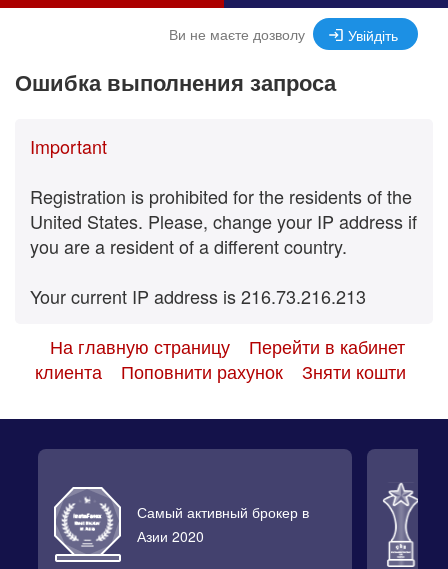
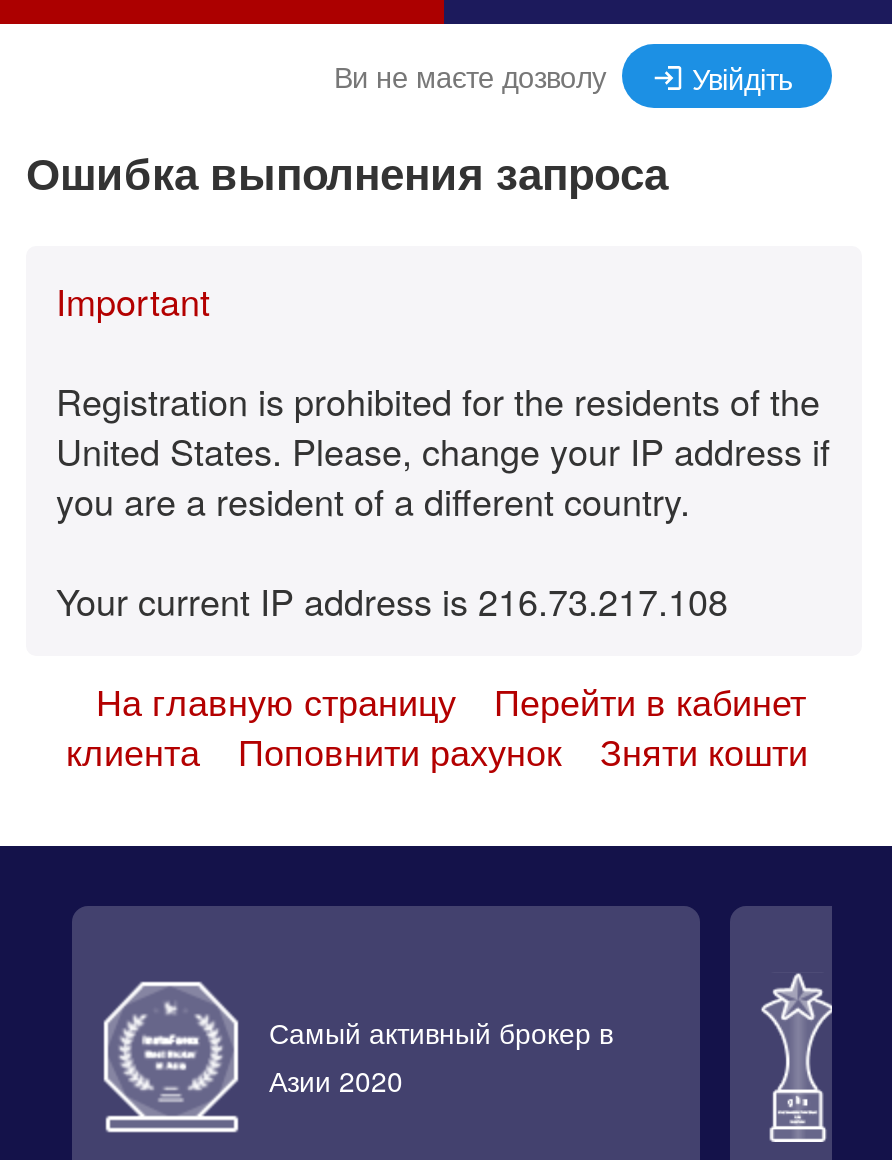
- Your current IP address is 216.73.216.213
+ Your current IP address is 216.73.217.108
